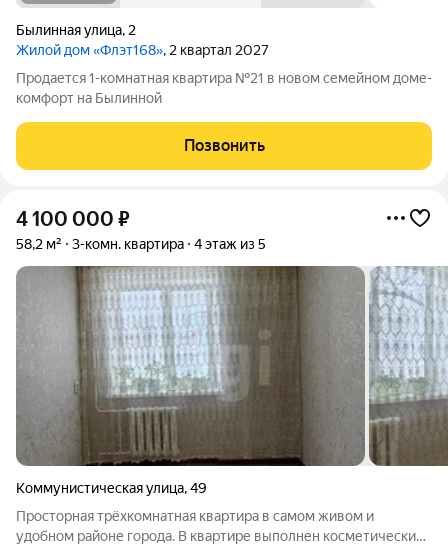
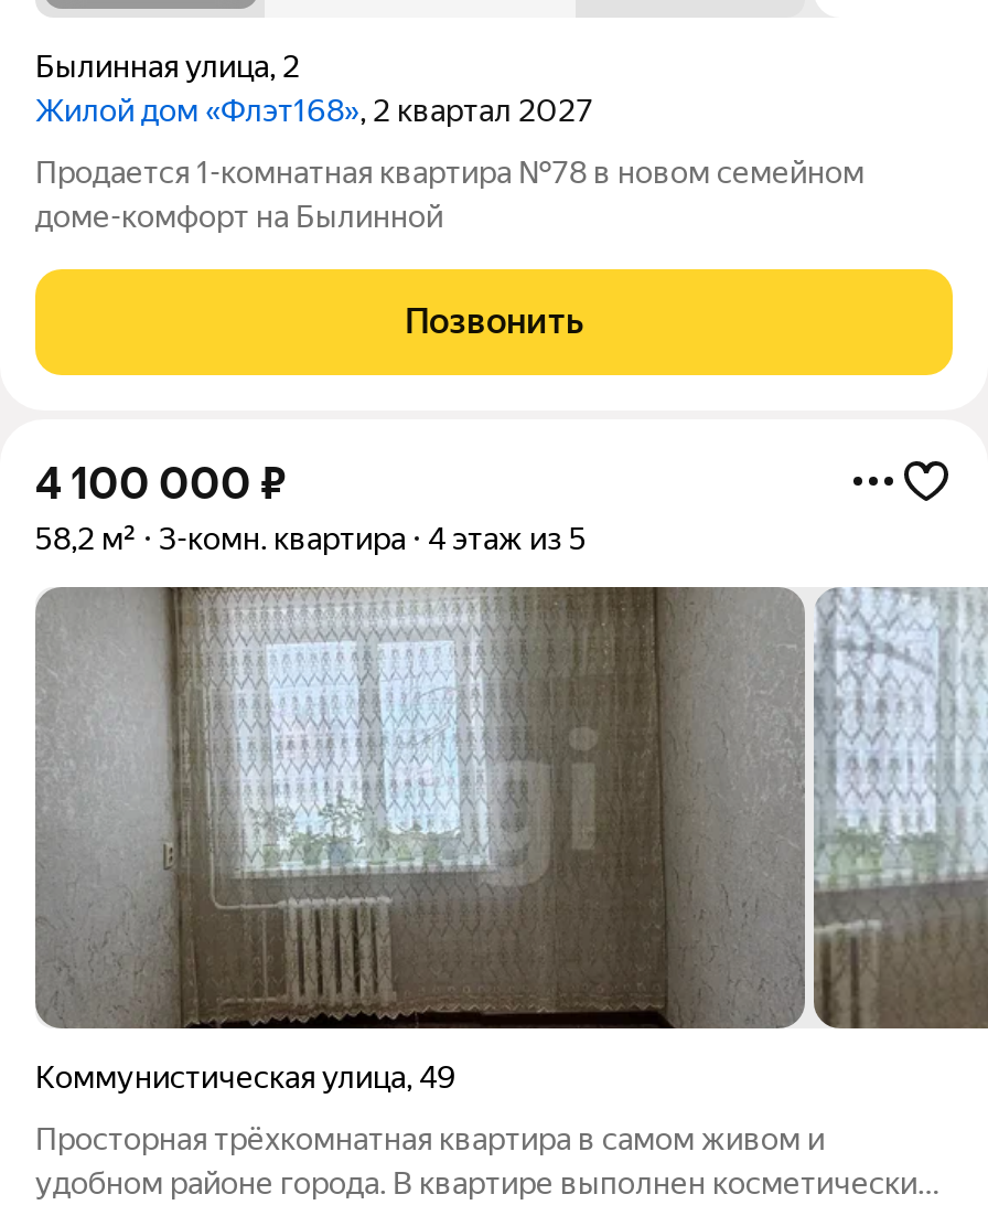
- Продается 1-комнатная квартира №21 в новом семейном доме-
- комфорт на Былинной
+ Продается 1-комнатная квартира №78 в новом семейном
+ доме-комфорт на Былинной
